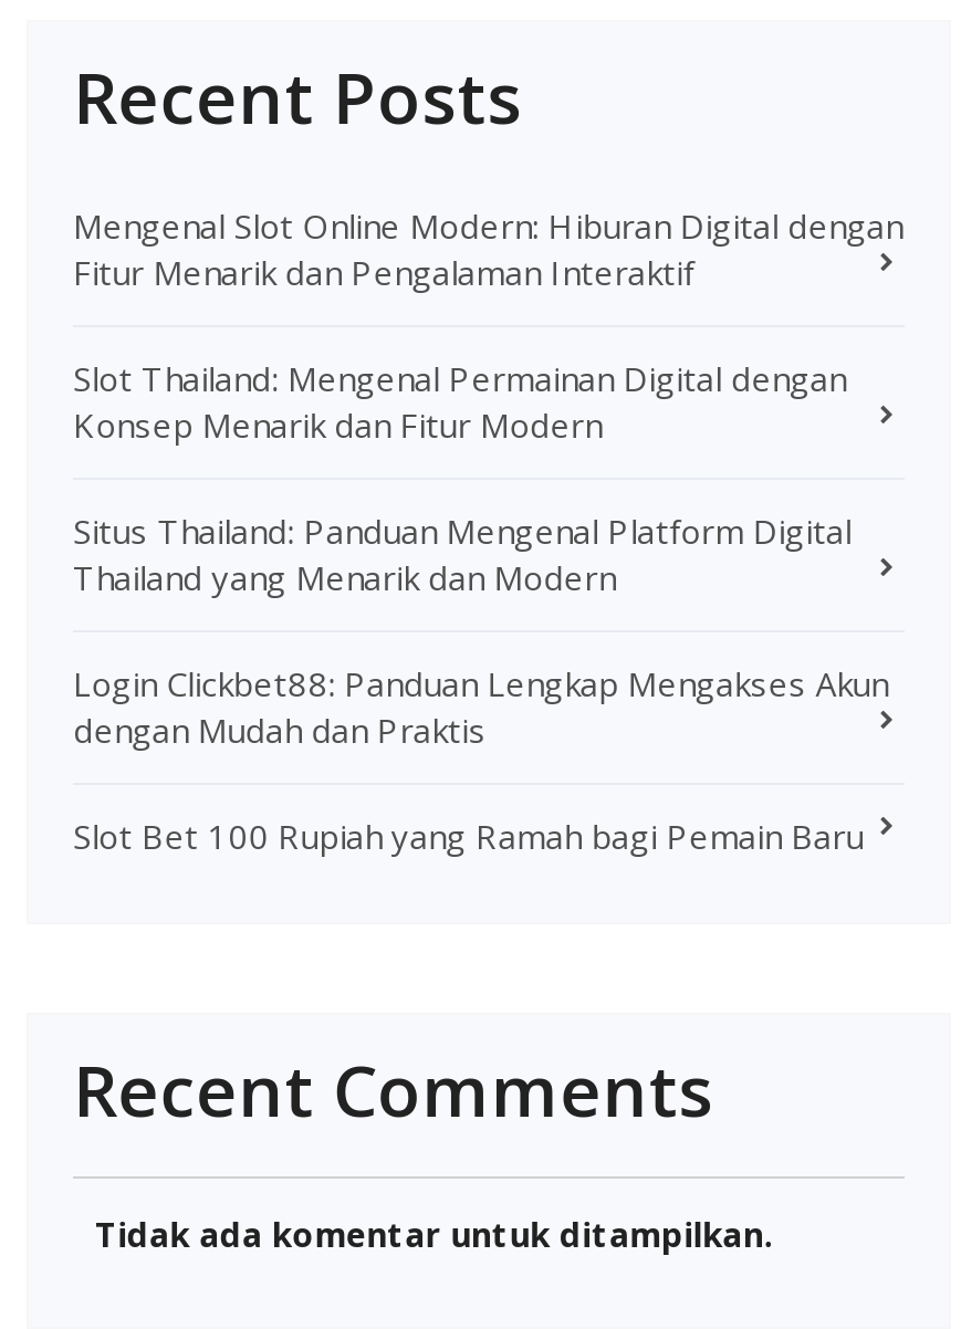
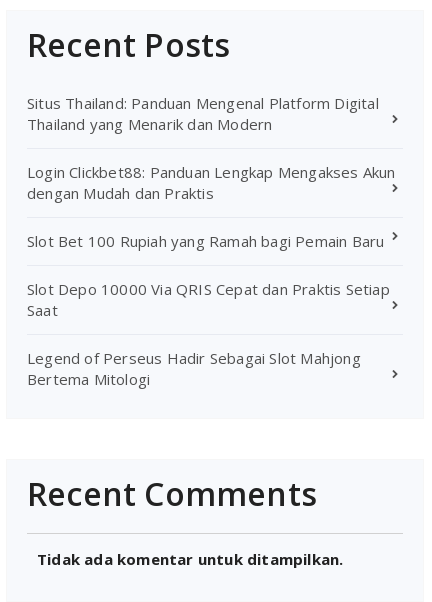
- Mengenal Slot Online Modern: Hiburan Digital dengan
- Fitur Menarik dan Pengalaman Interaktif
- Slot Thailand: Mengenal Permainan Digital dengan
- Konsep Menarik dan Fitur Modern

moved up: Situs Thailand: Panduan Mengenal Platform Digital | Thailand yang Menarik dan Modern | Login Clickbet88: Panduan Lengkap Mengakses Akun | dengan Mudah dan Praktis | Slot Bet 100 Rupiah yang Ramah bagi Pemain Baru

+ Slot Depo 10000 Via QRIS Cepat dan Praktis Setiap
+ Saat
+ Legend of Perseus Hadir Sebagai Slot Mahjong
+ Bertema Mitologi
